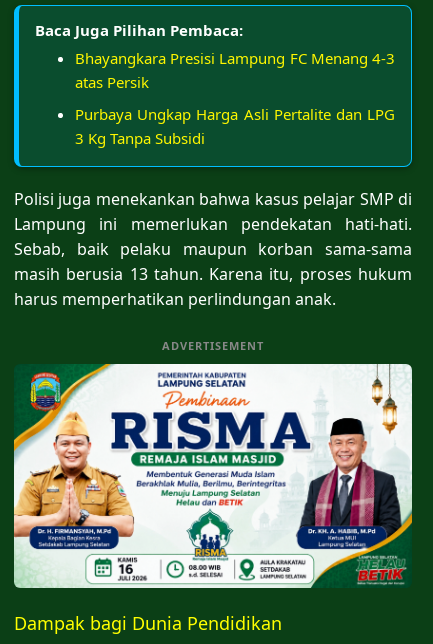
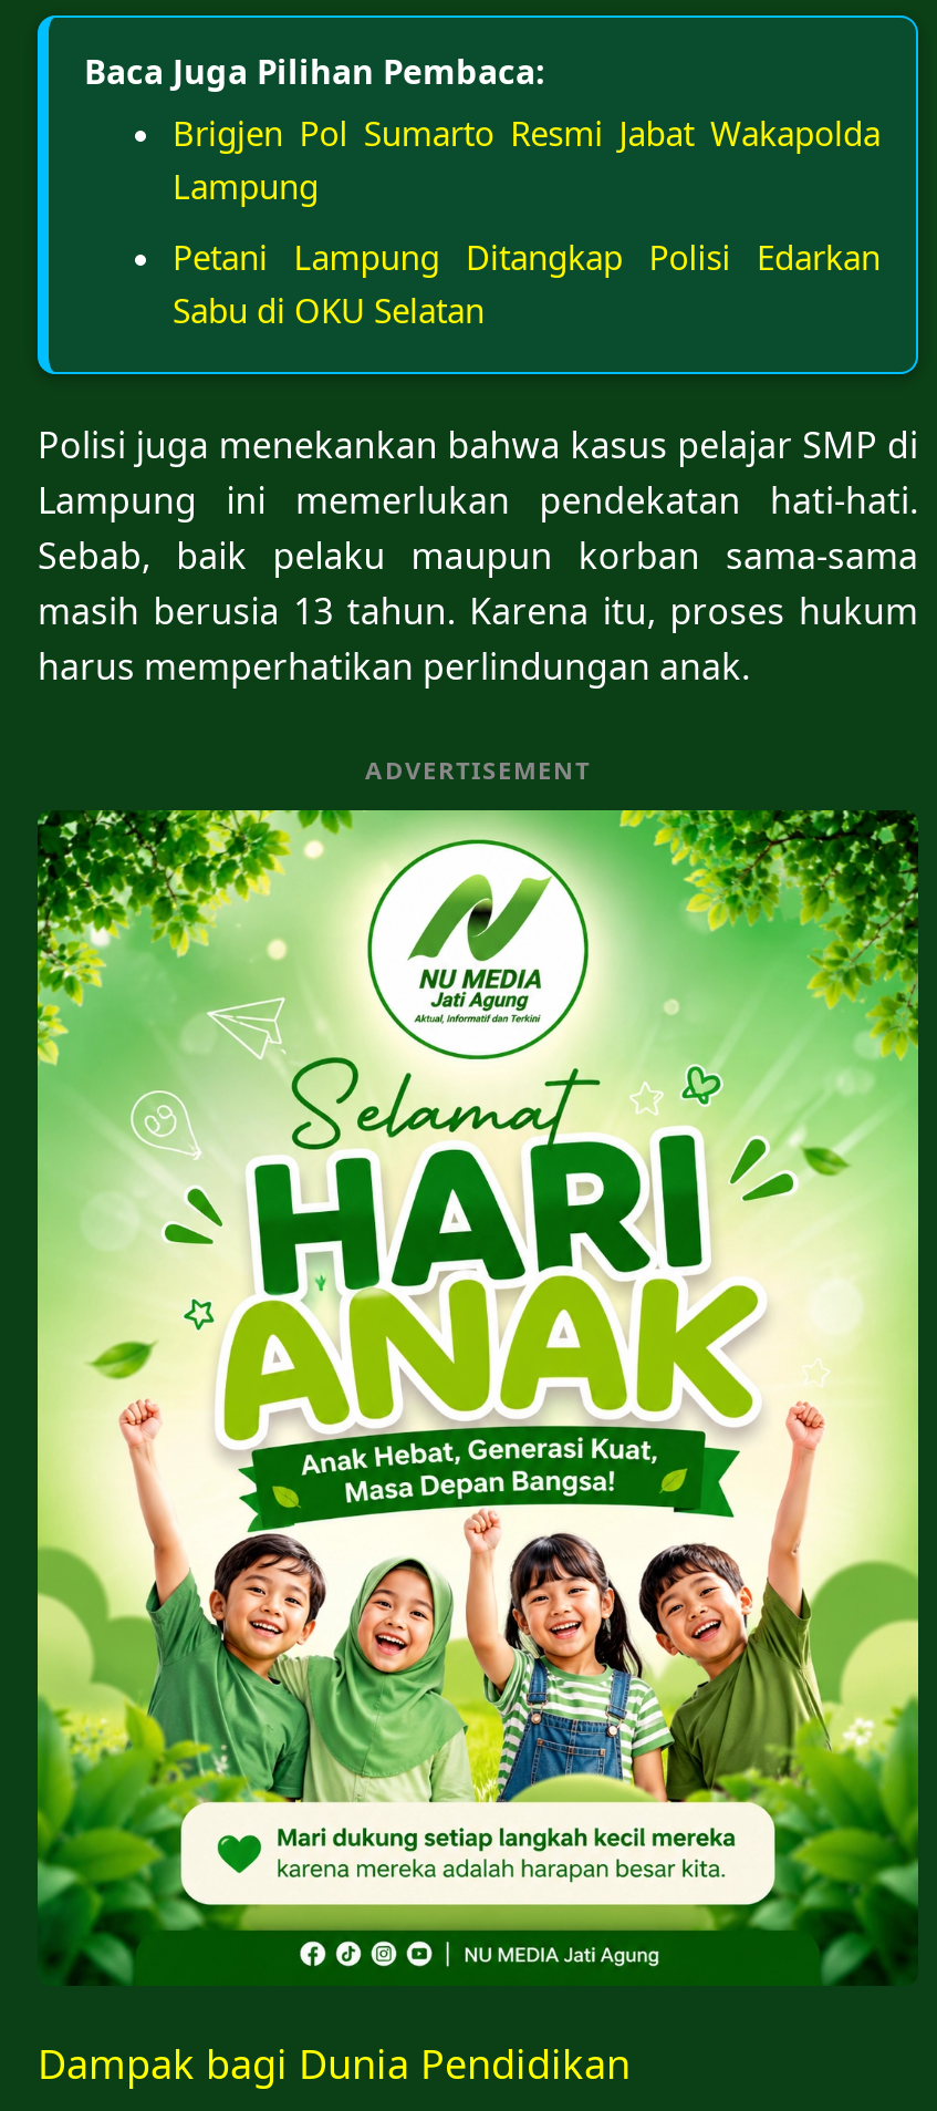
- Bhayangkara Presisi Lampung FC Menang 4-3
- atas Persik
+ Brigjen Pol Sumarto Resmi Jabat Wakapolda
+ Lampung

- Purbaya Ungkap Harga Asli Pertalite dan LPG
- 3 Kg Tanpa Subsidi
+ Petani Lampung Ditangkap Polisi Edarkan
+ Sabu di OKU Selatan

- [image]
+ [image]
